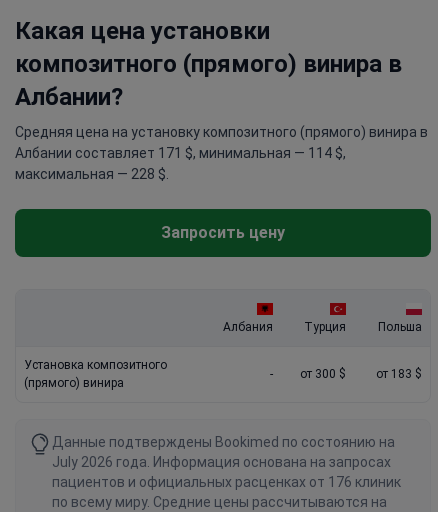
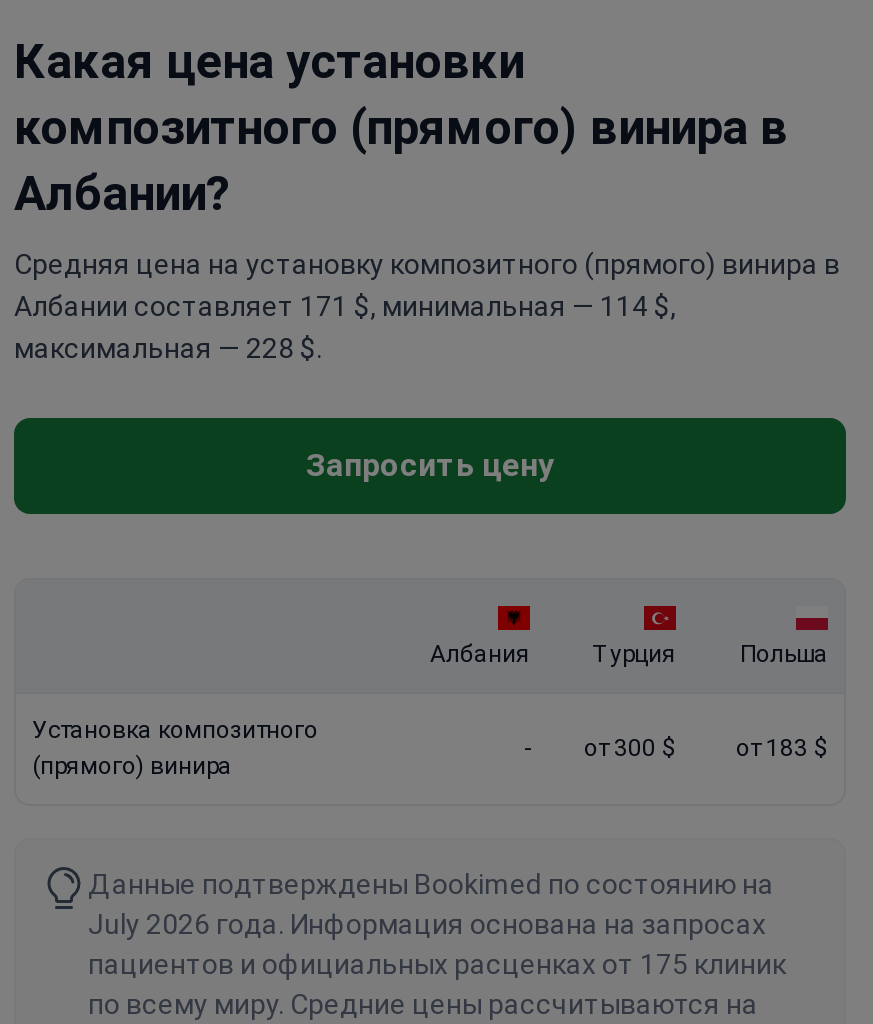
- пациентов и официальных расценках от 176 клиник
+ пациентов и официальных расценках от 175 клиник
